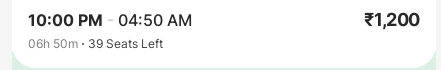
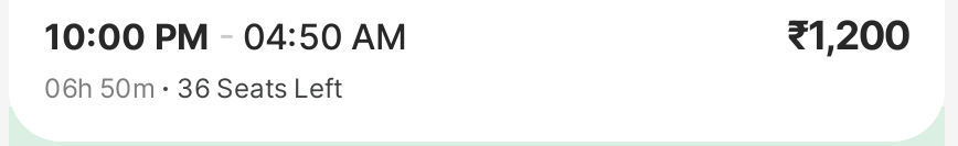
- 06h 50m 39 Seats Left
+ 06h 50m 36 Seats Left
